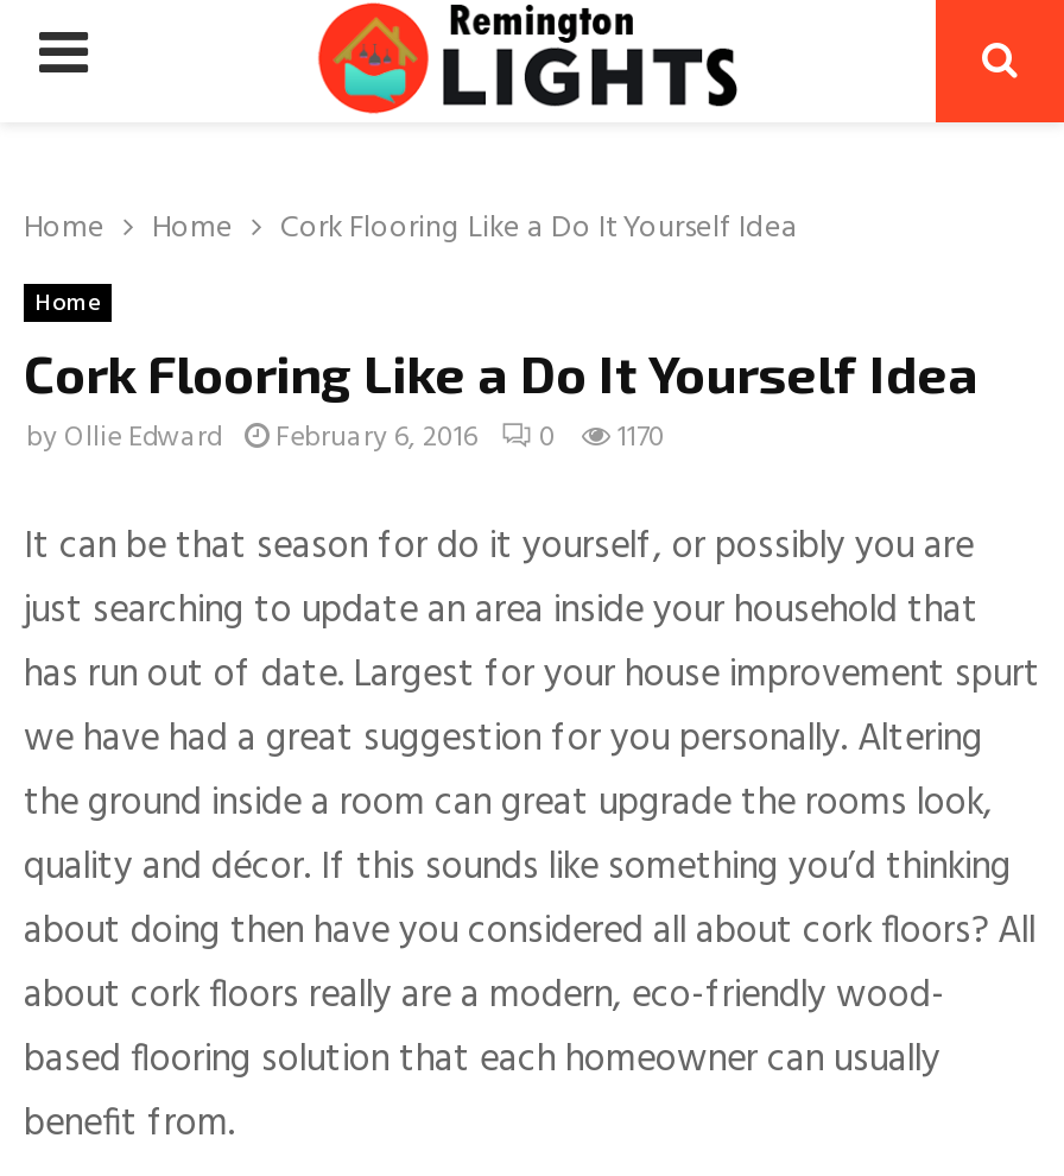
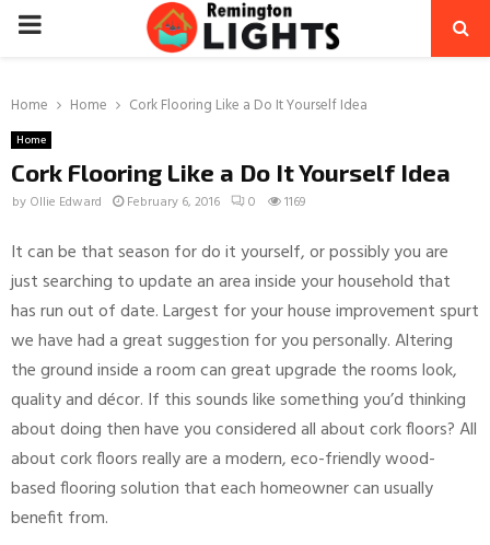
- by Ollie Edward February 6, 2016 0 1170
+ by Ollie Edward February 6, 2016 0 1169
